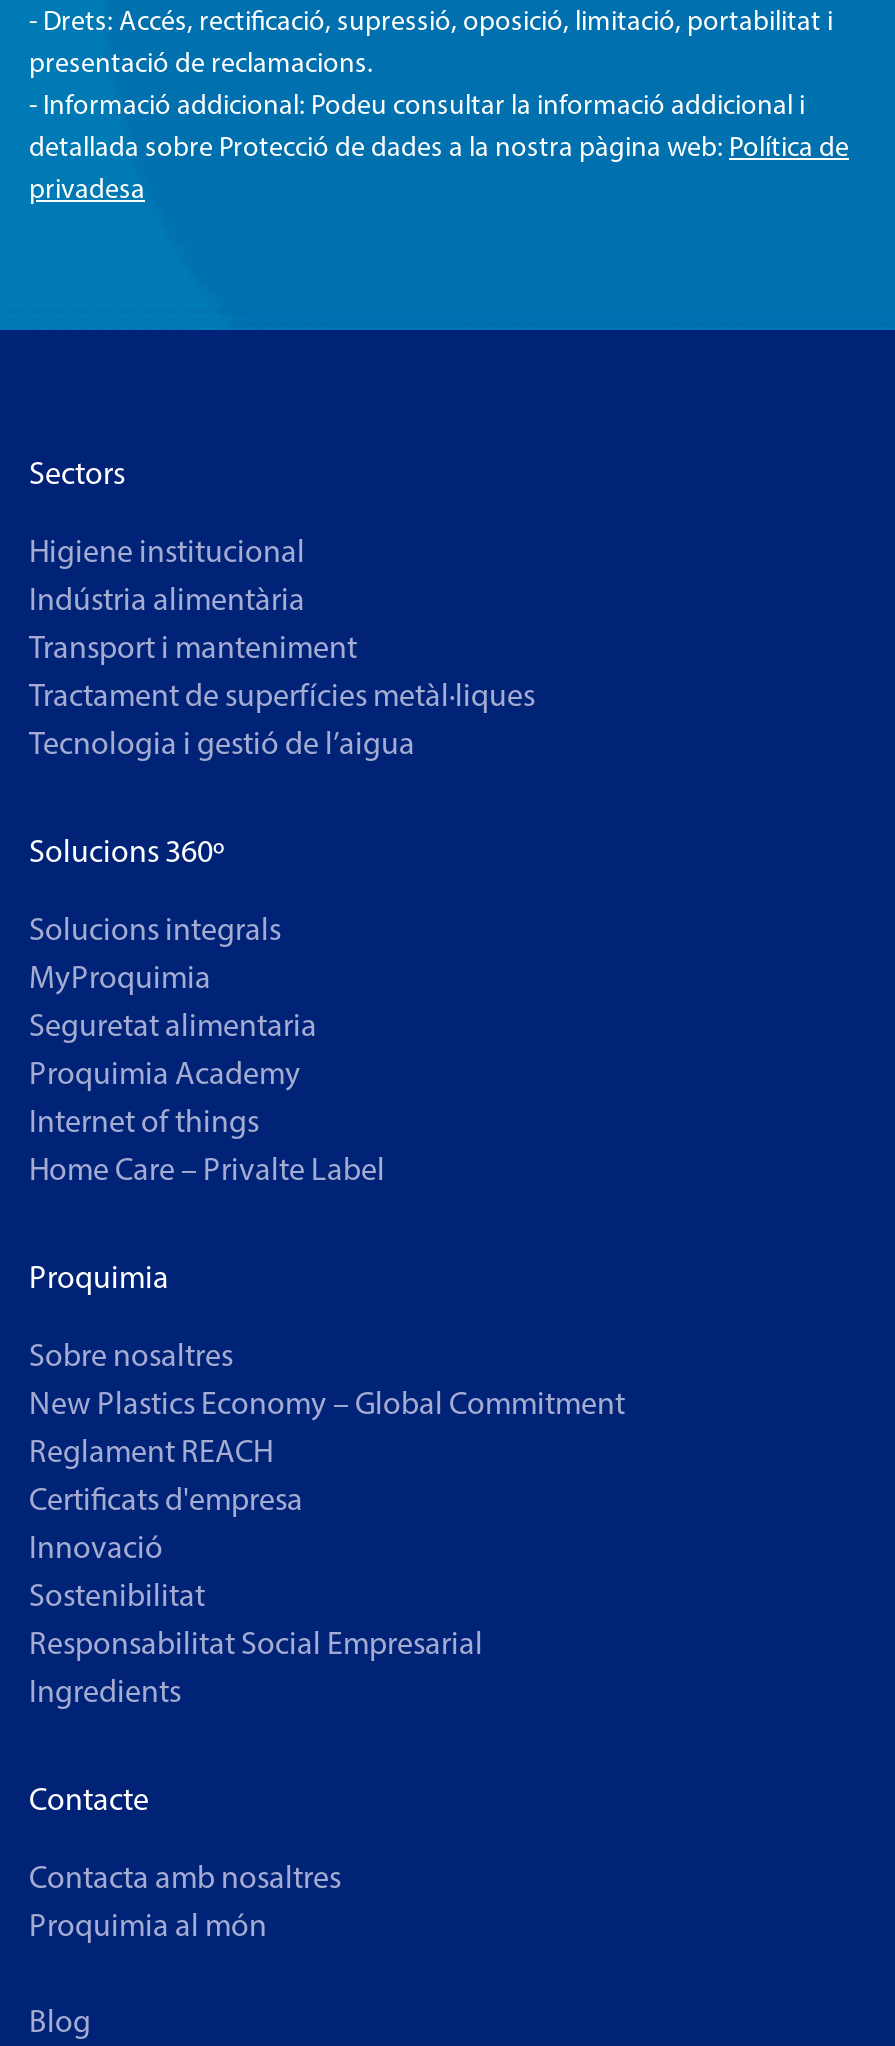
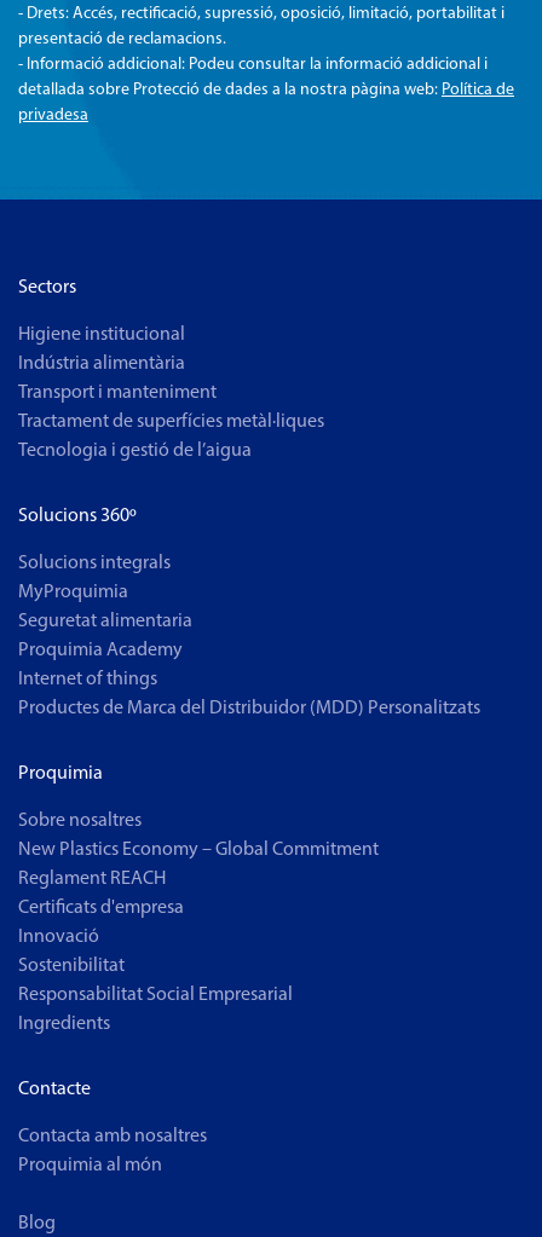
- Home Care – Privalte Label
+ Productes de Marca del Distribuidor (MDD) Personalitzats
